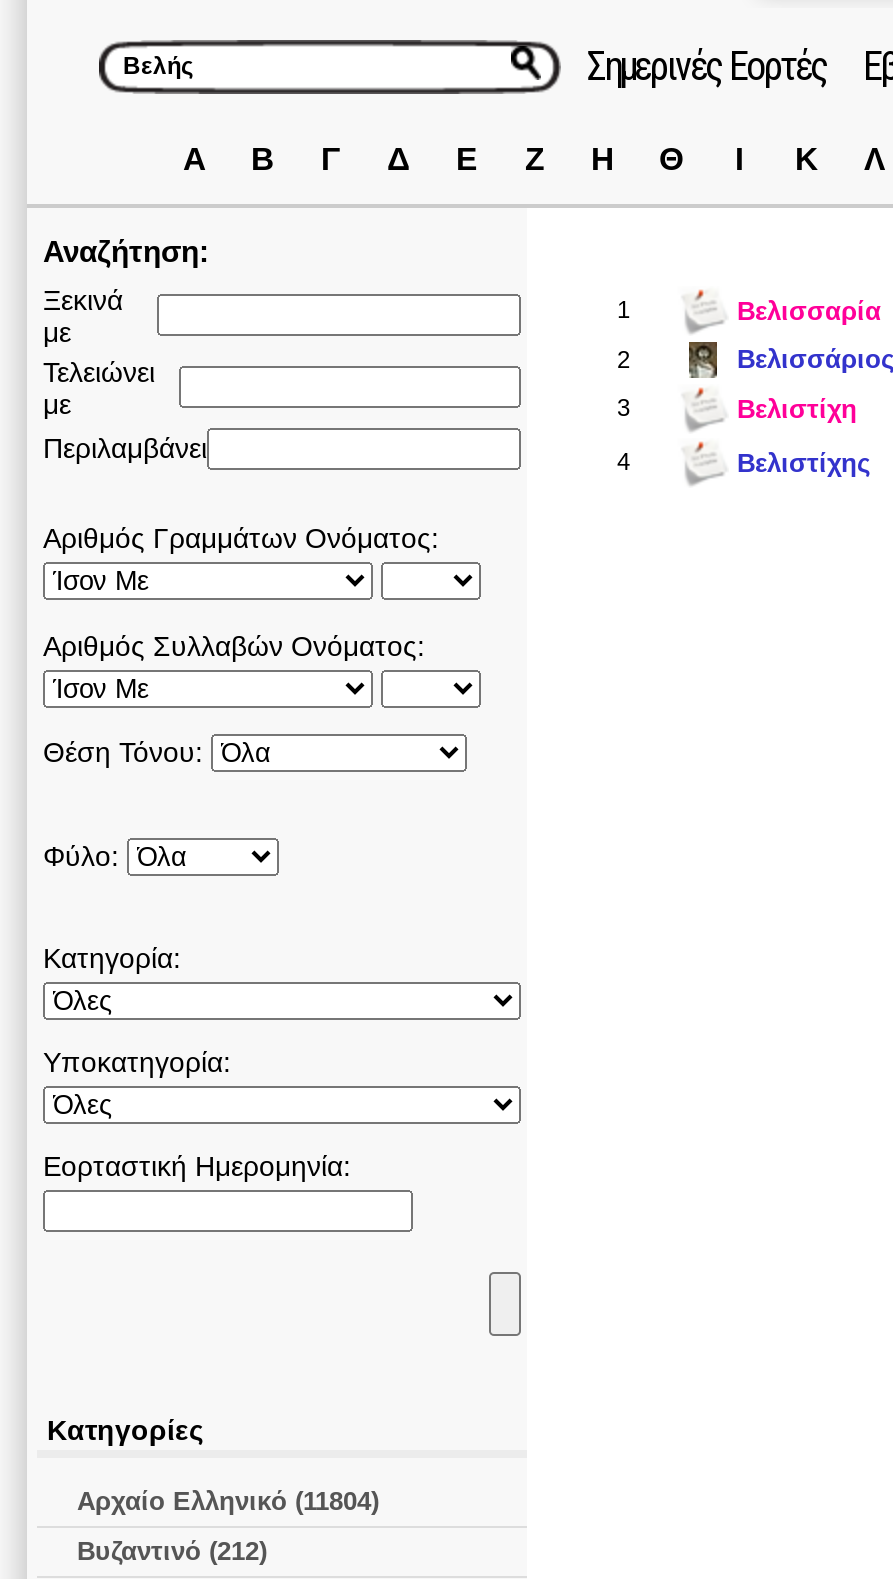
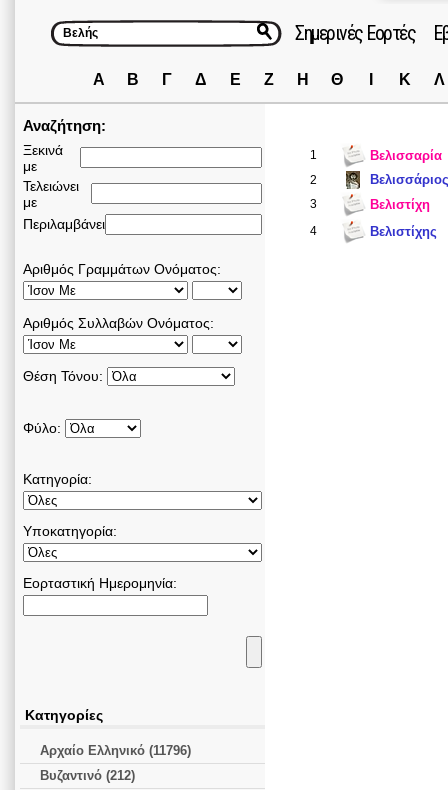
- Αρχαίο Ελληνικό (11804)
+ Αρχαίο Ελληνικό (11796)
